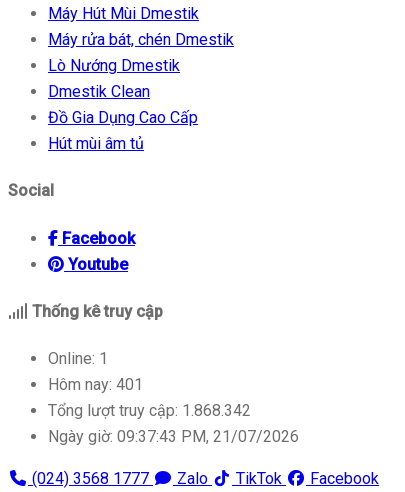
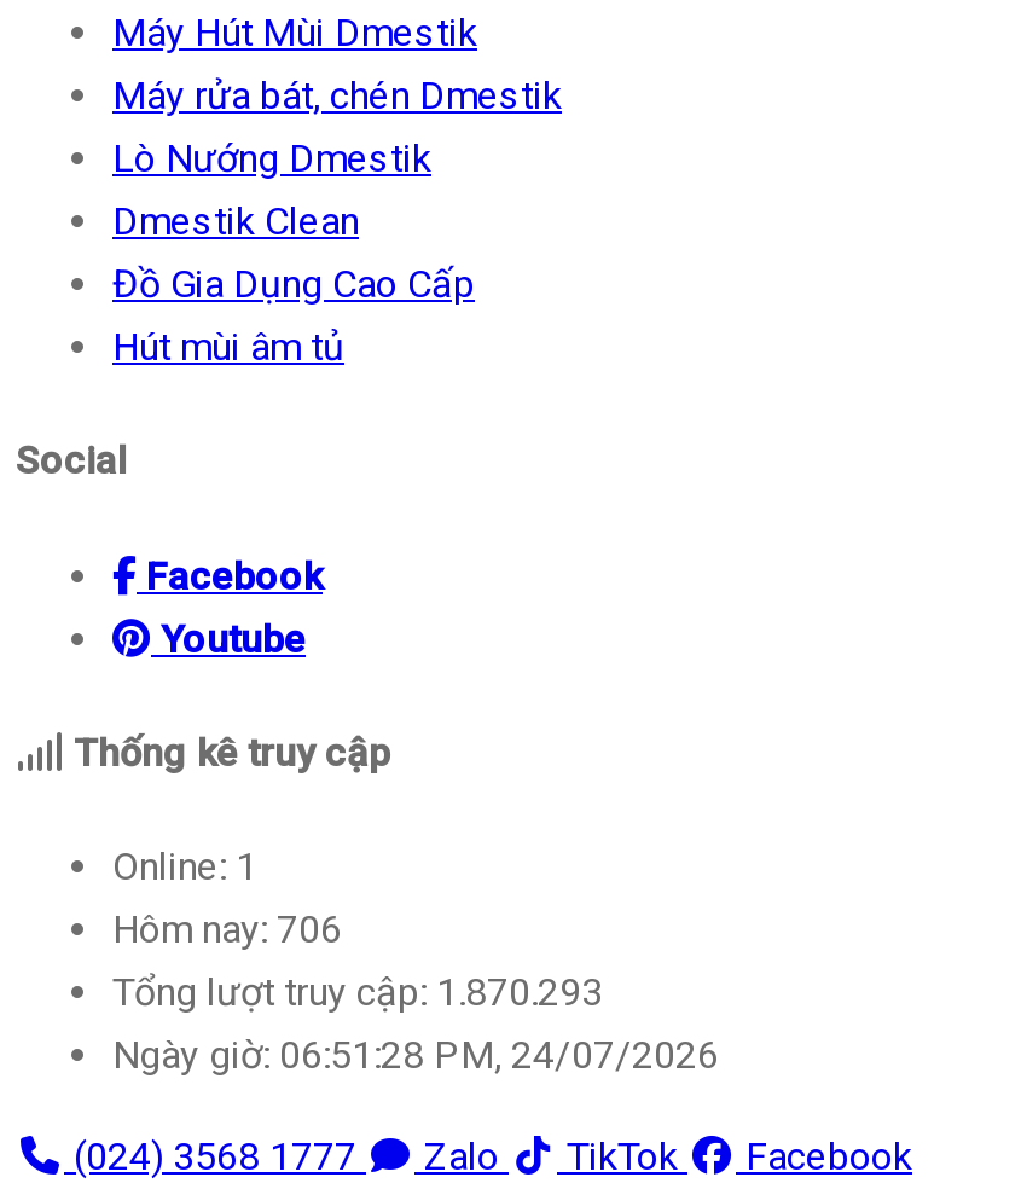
- Hôm nay: 401
+ Hôm nay: 706

- Tổng lượt truy cập: 1.868.342
+ Tổng lượt truy cập: 1.870.293

- Ngày giờ: 09:37:43 PM, 21/07/2026
+ Ngày giờ: 06:51:28 PM, 24/07/2026
